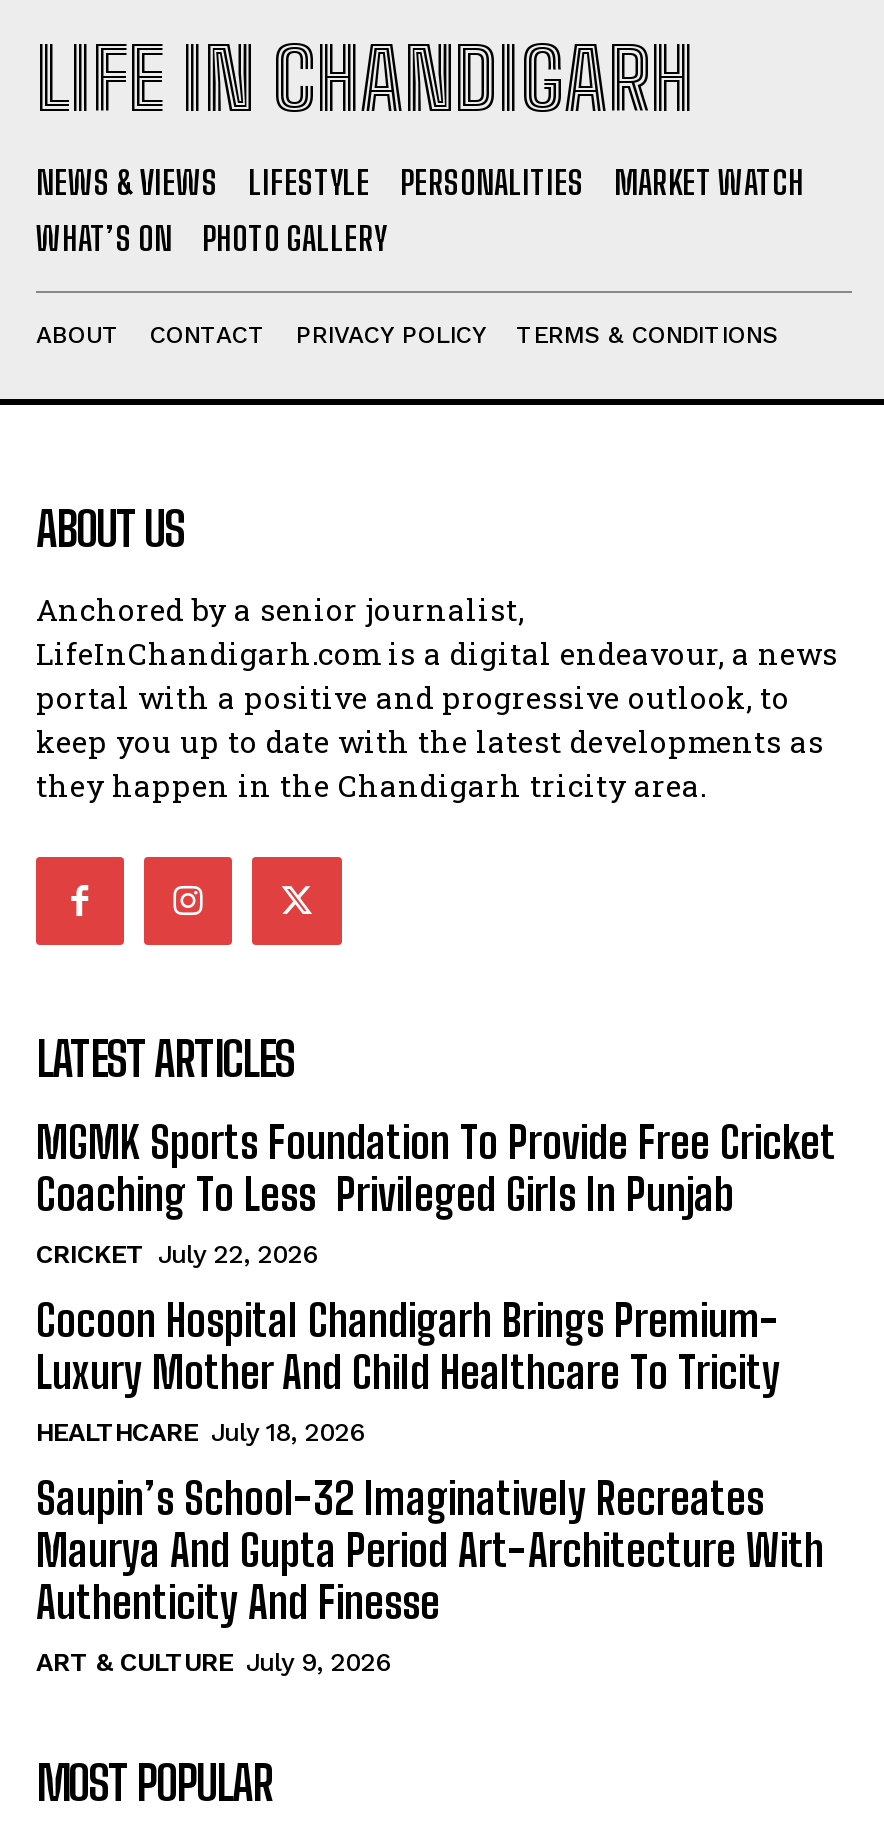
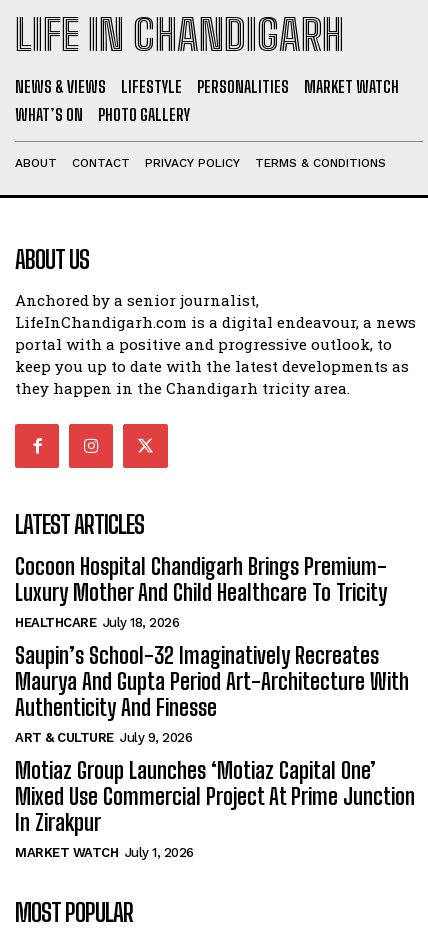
- MGMK Sports Foundation To Provide Free Cricket
- Coaching To Less Privileged Girls In Punjab
- CRICKET July 22, 2026

moved up: Cocoon Hospital Chandigarh Brings Premium- | Luxury Mother And Child Healthcare To Tricity | HEALTHCARE July 18, 2026 | Saupin’s School-32 Imaginatively Recreates | Maurya And Gupta Period Art-Architecture With | Authenticity And Finesse | ART & CULTURE July 9, 2026

+ Motiaz Group Launches ‘Motiaz Capital One’
+ Mixed Use Commercial Project At Prime Junction
+ In Zirakpur
+ MARKET WATCH July 1, 2026
